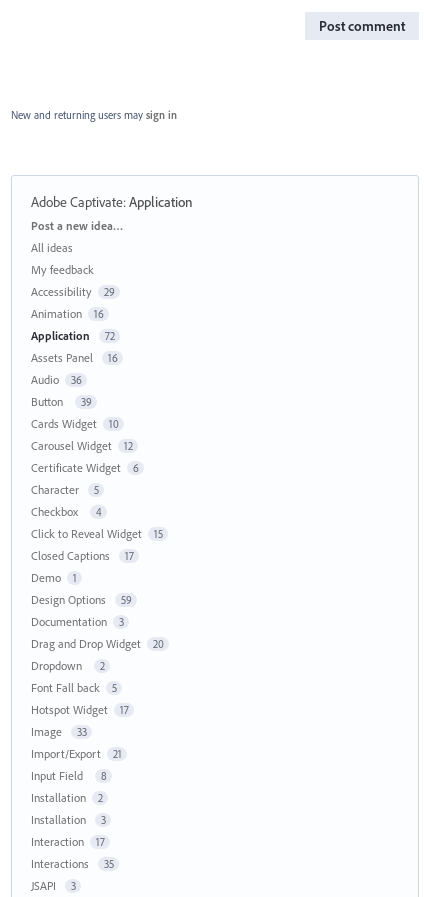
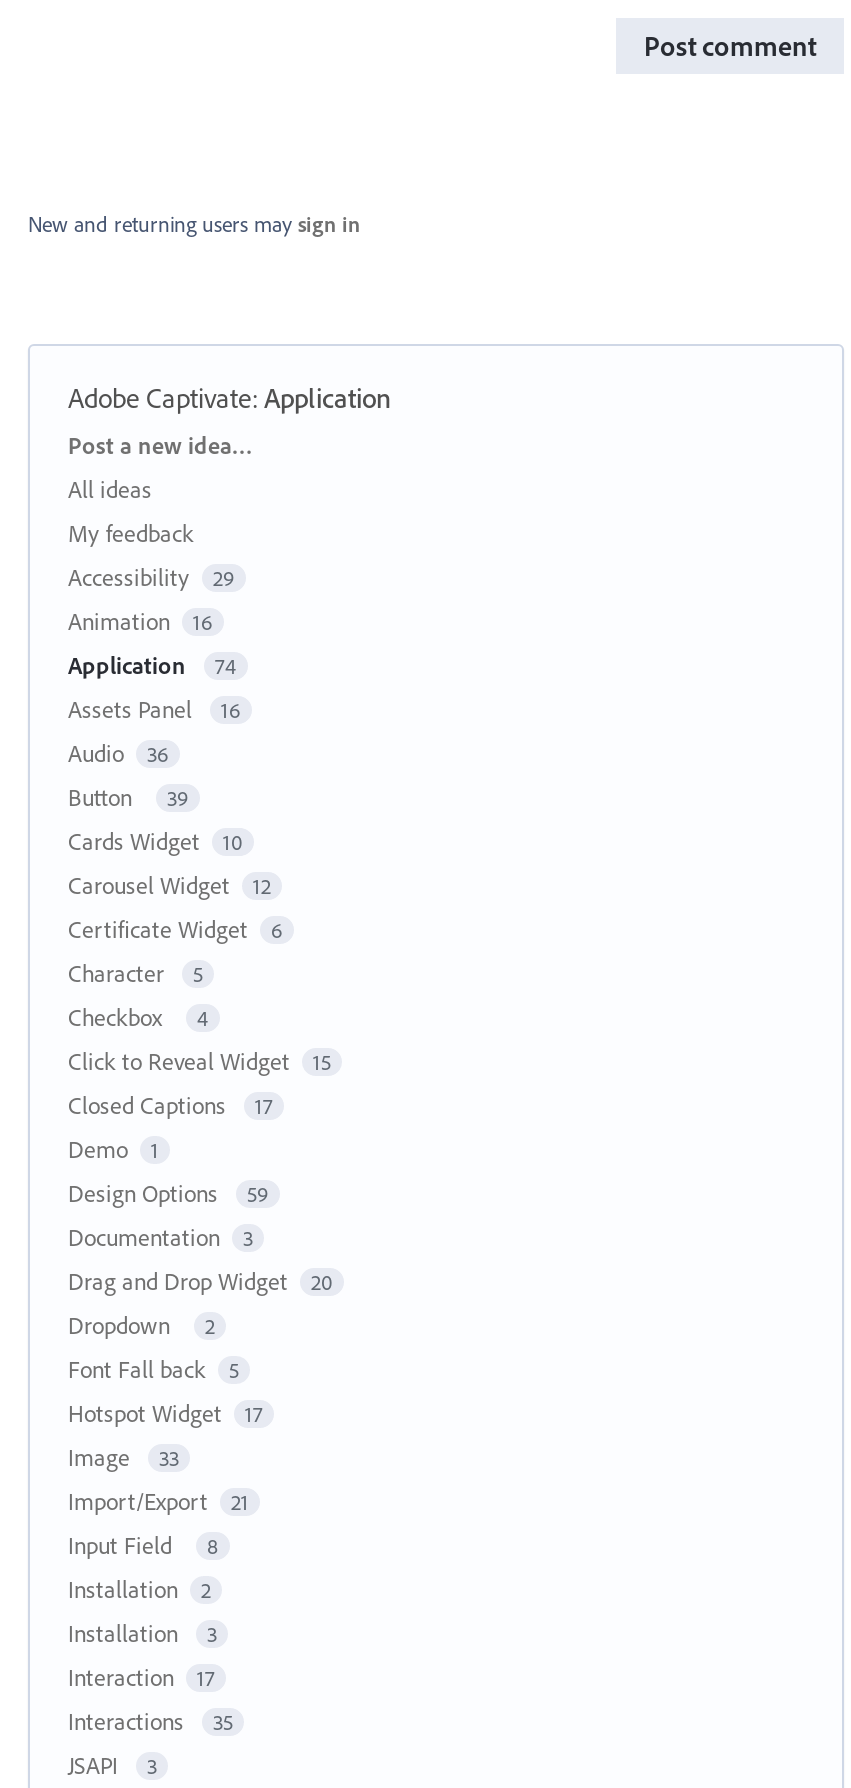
- Application 72
+ Application 74
